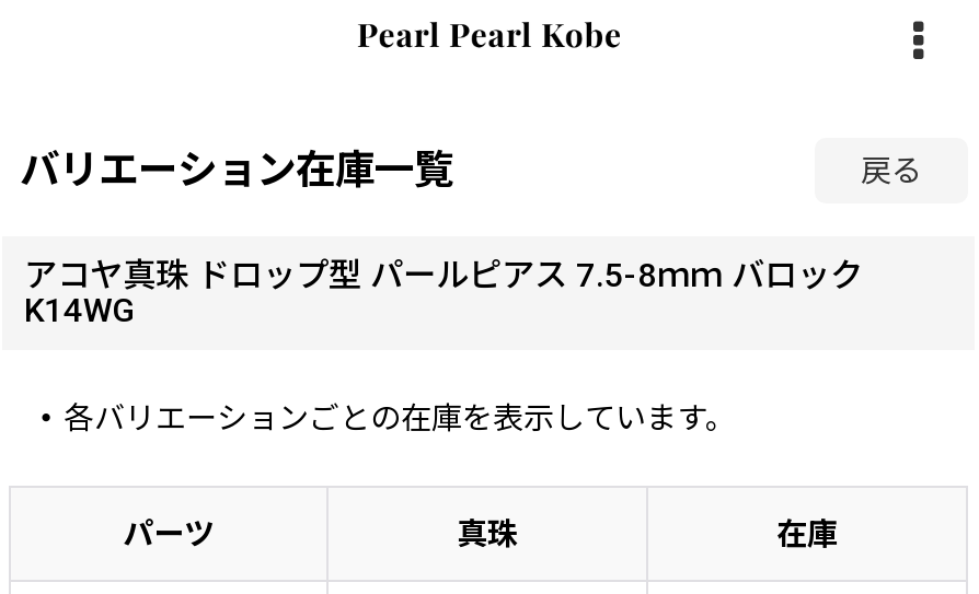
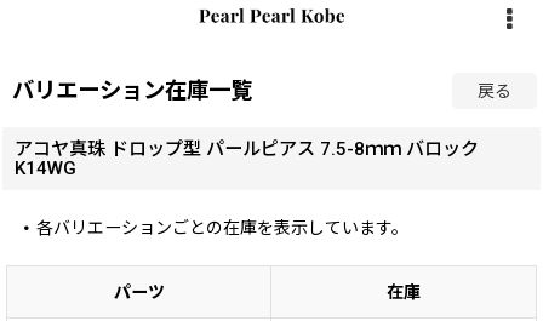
- 真珠
